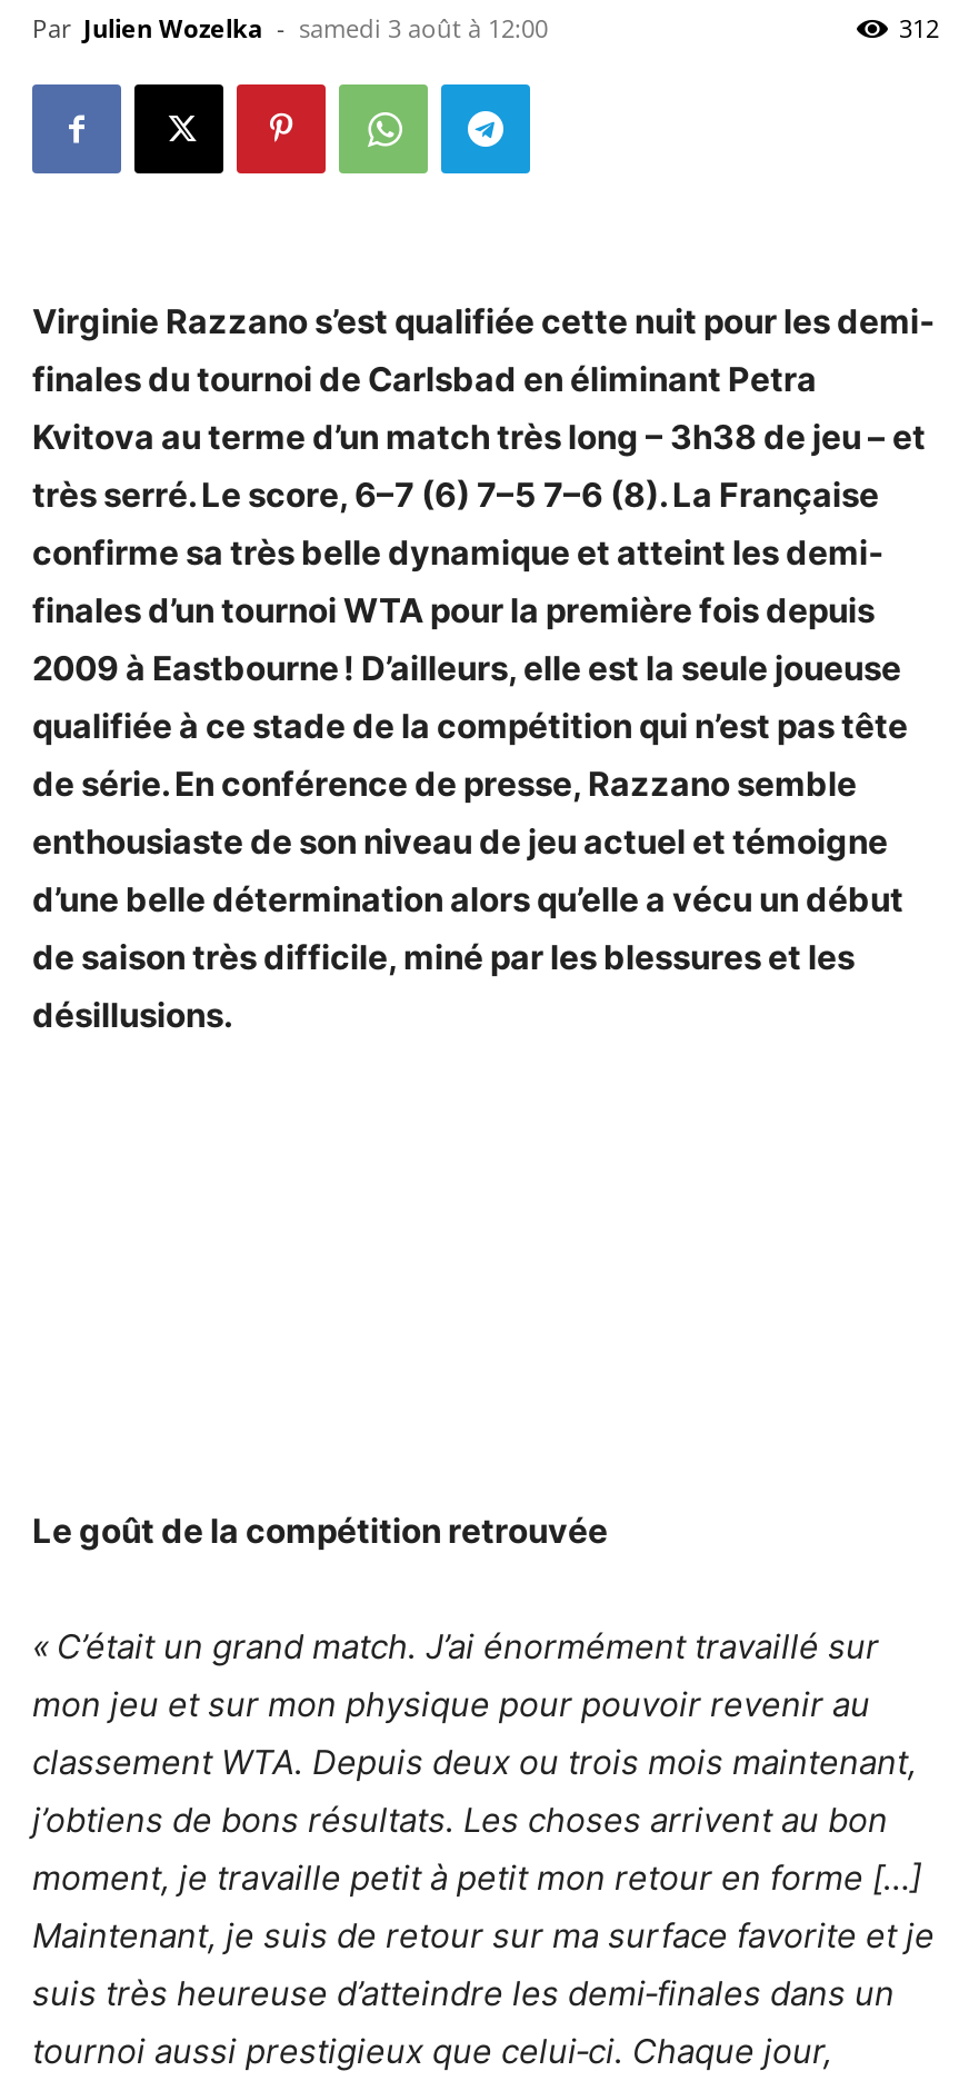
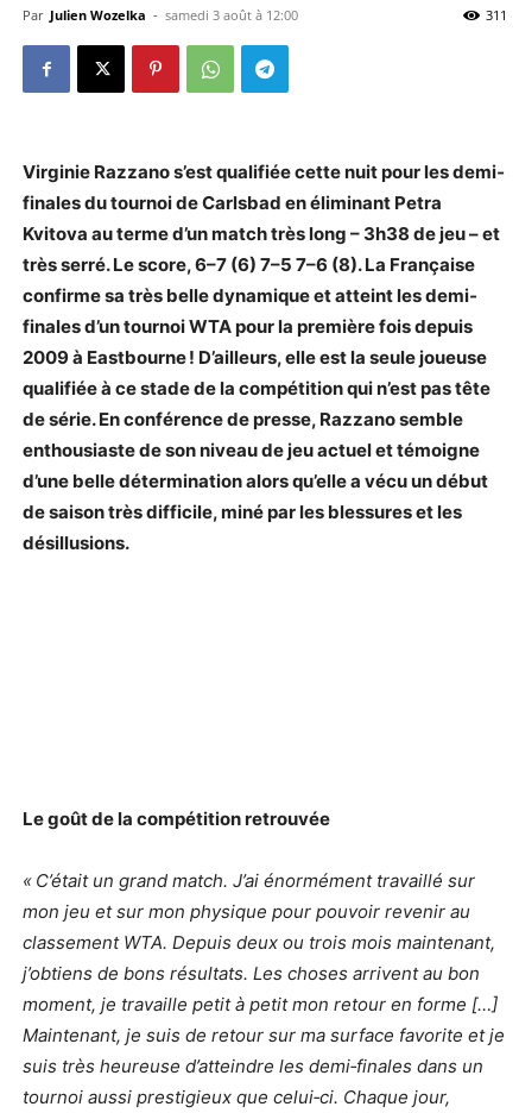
- 312
+ 311
